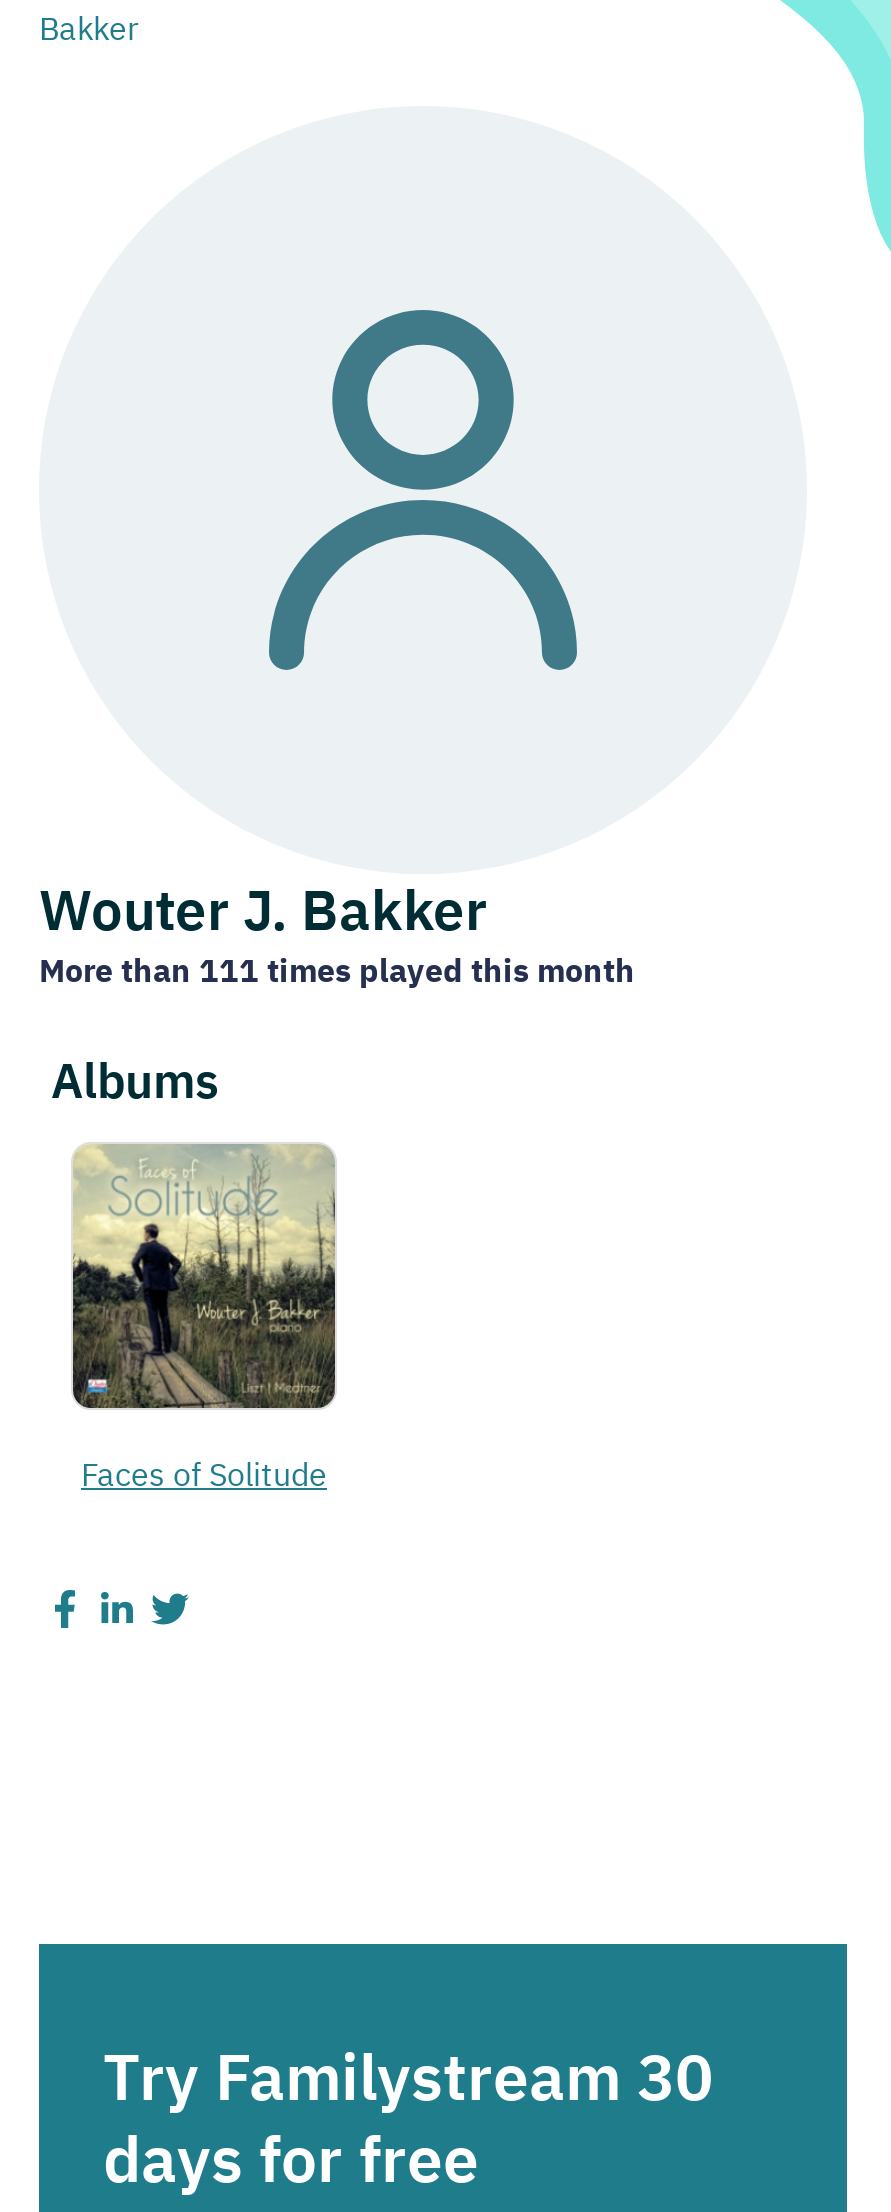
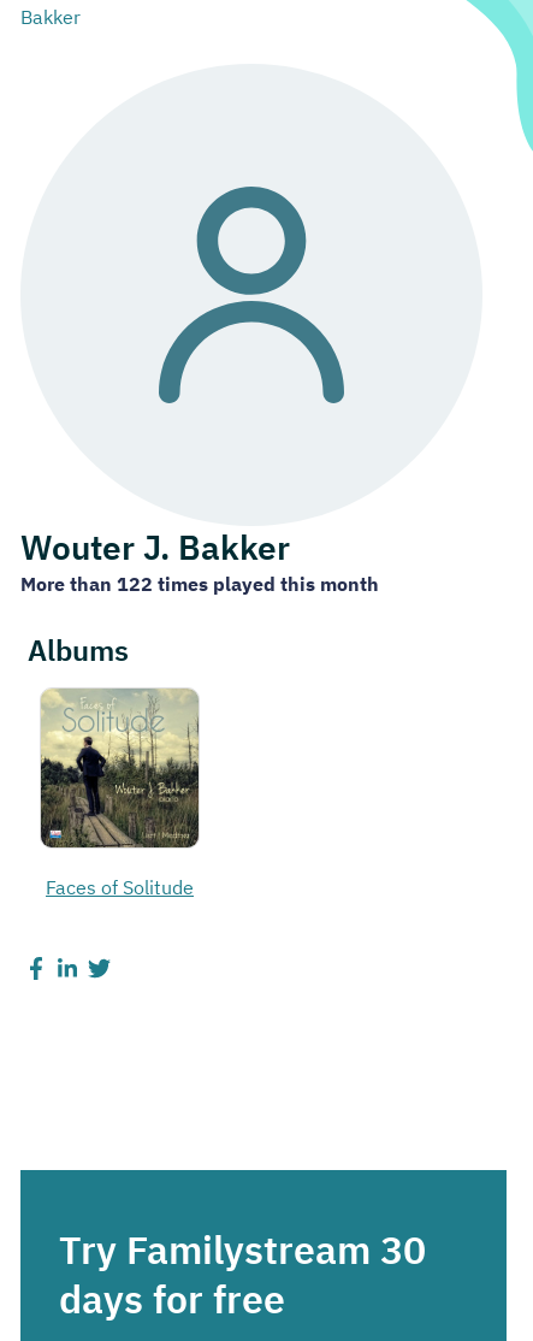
- More than 111 times played this month
+ More than 122 times played this month
